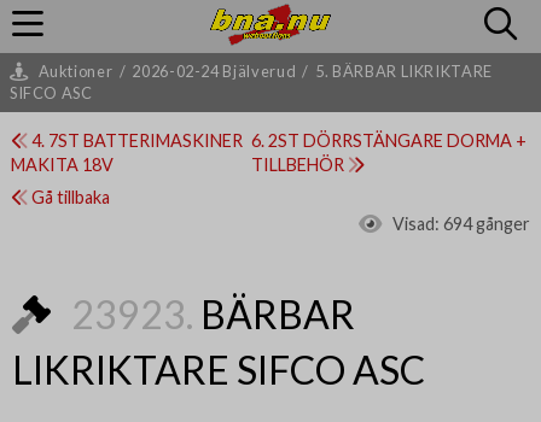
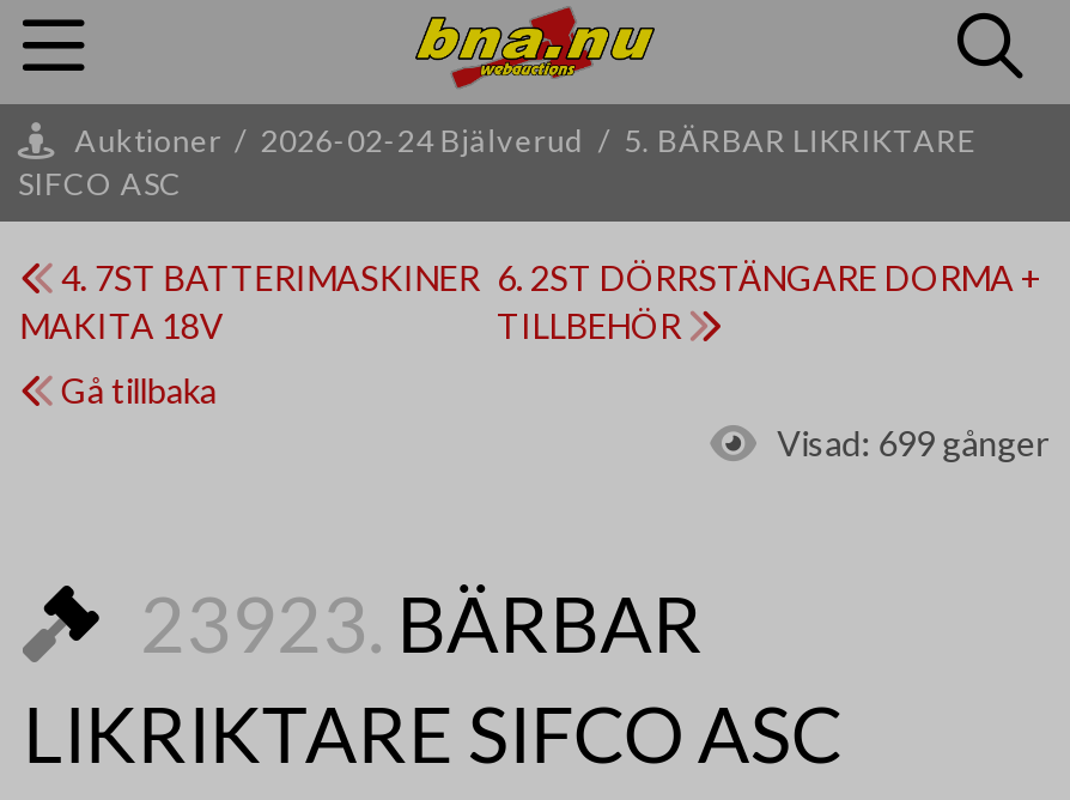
- Visad: 694 gånger
+ Visad: 699 gånger
